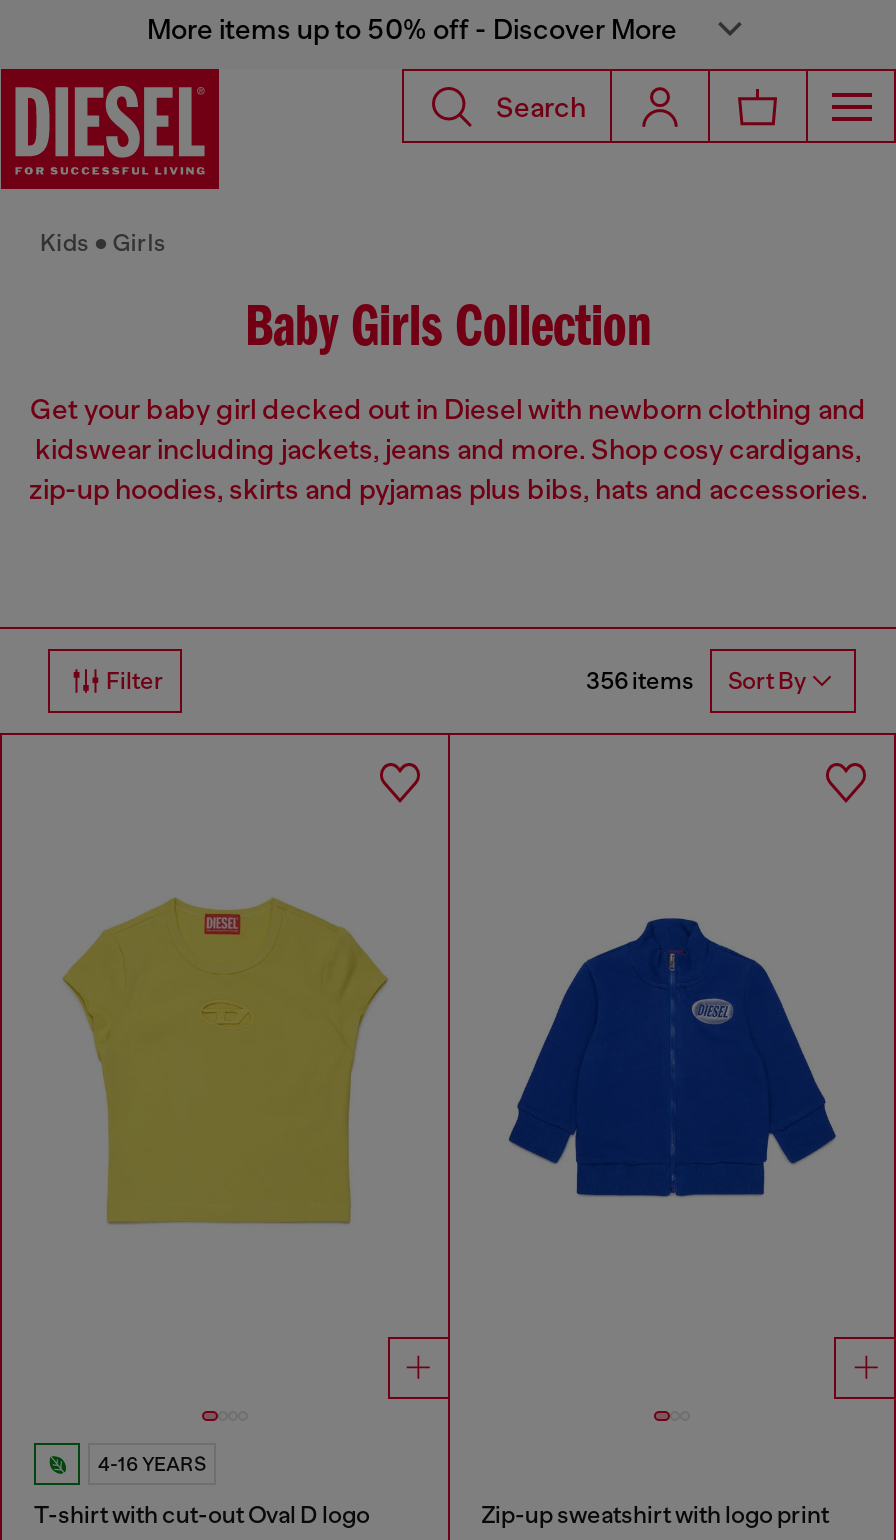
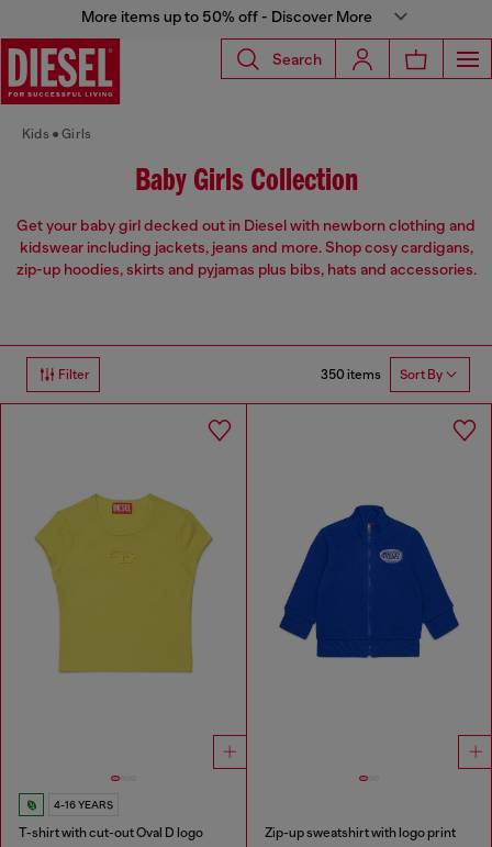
- 356 items Sort By
+ 350 items Sort By
